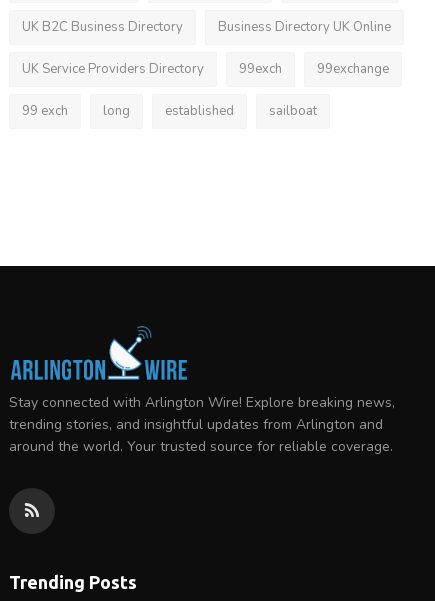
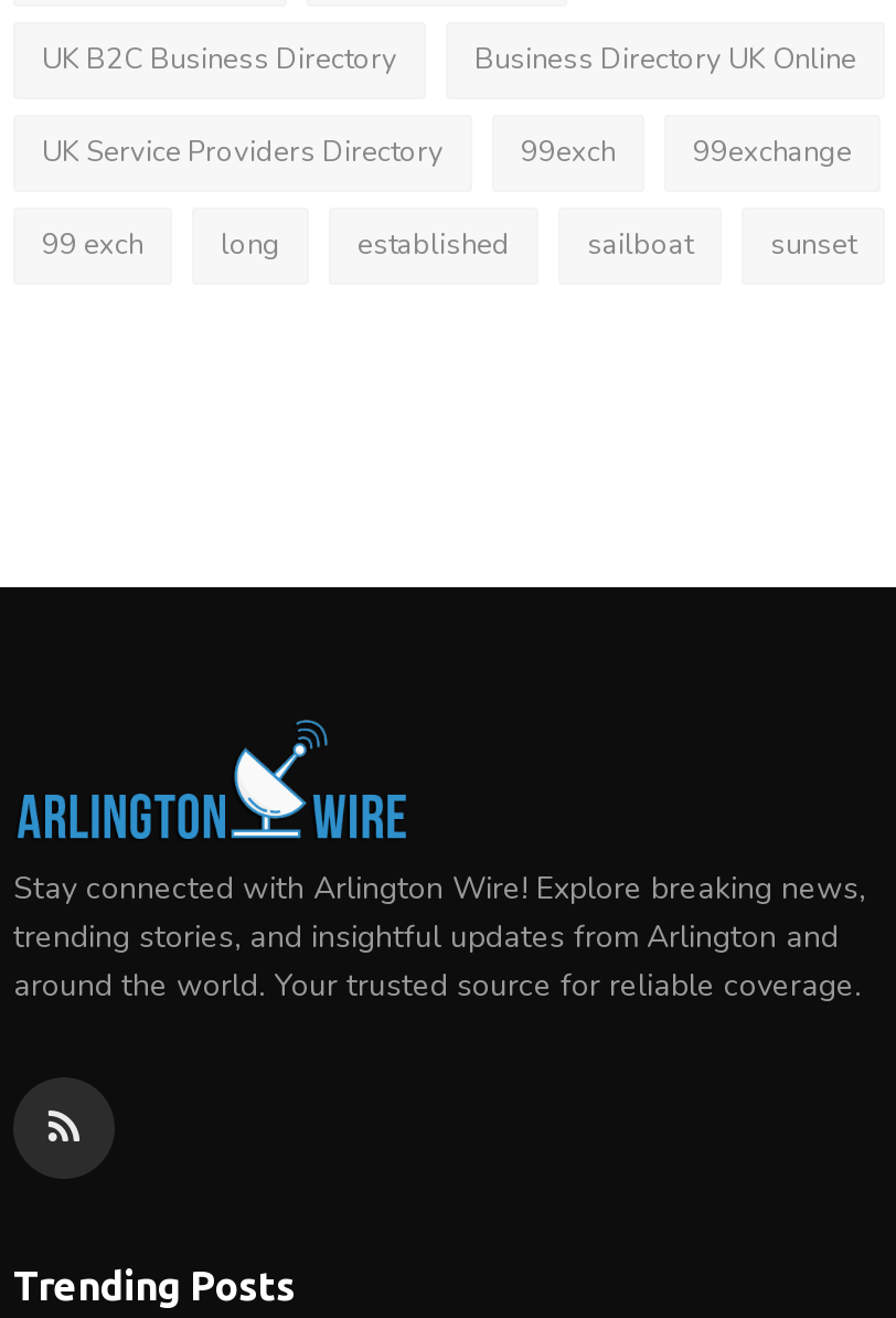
+ sunset
